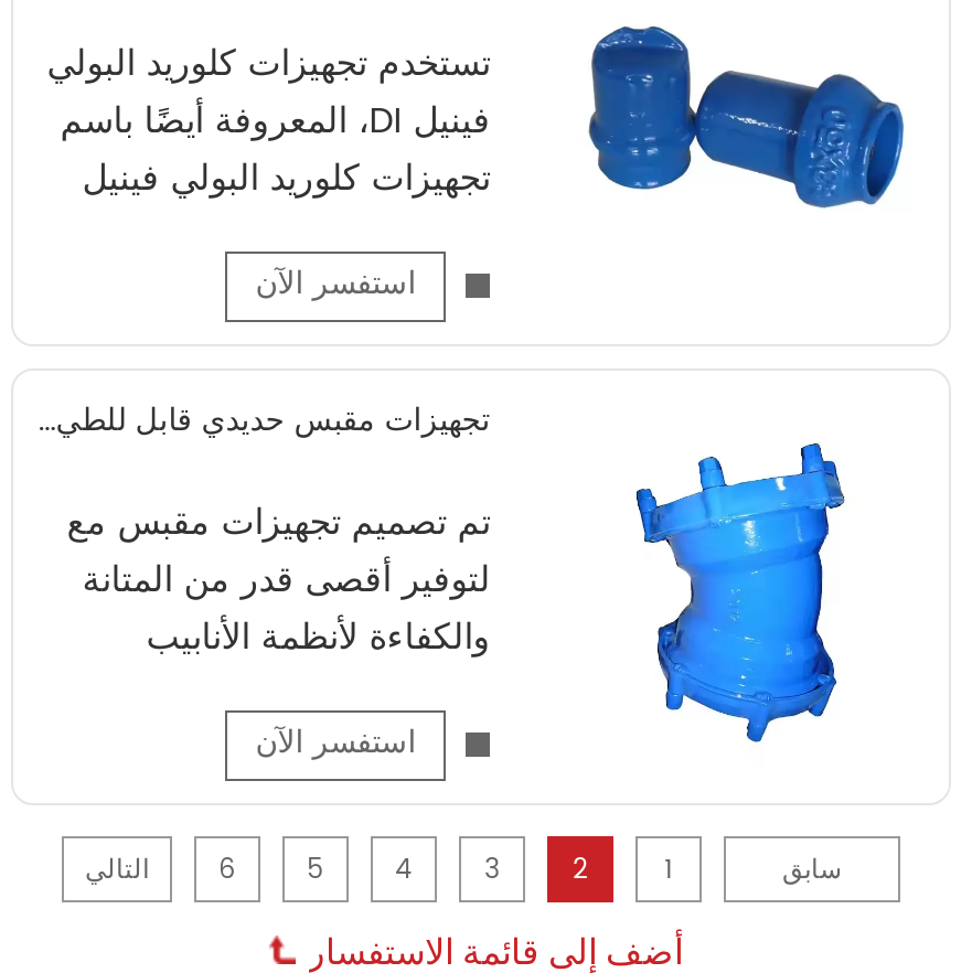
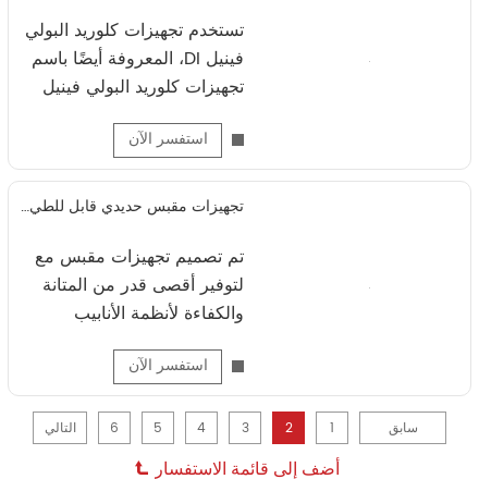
- [image]

- [image]
